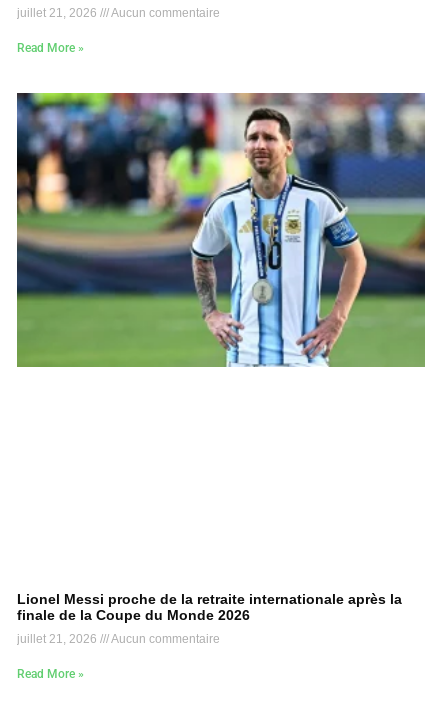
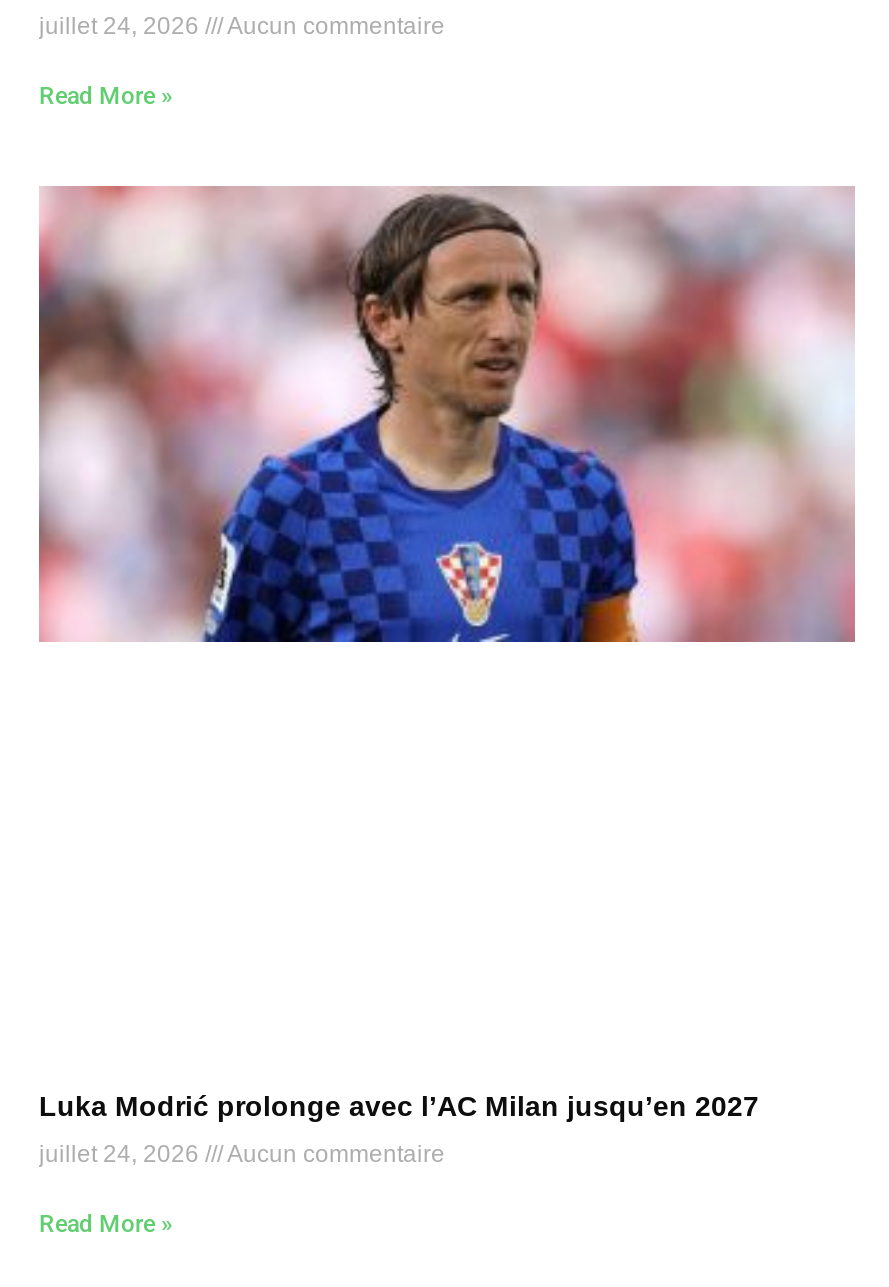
- juillet 21, 2026 Aucun commentaire
+ juillet 24, 2026 Aucun commentaire

- [image]
+ [image]

- Lionel Messi proche de la retraite internationale après la
- finale de la Coupe du Monde 2026
+ Luka Modrić prolonge avec l’AC Milan jusqu’en 2027

- juillet 21, 2026 Aucun commentaire
+ juillet 24, 2026 Aucun commentaire
